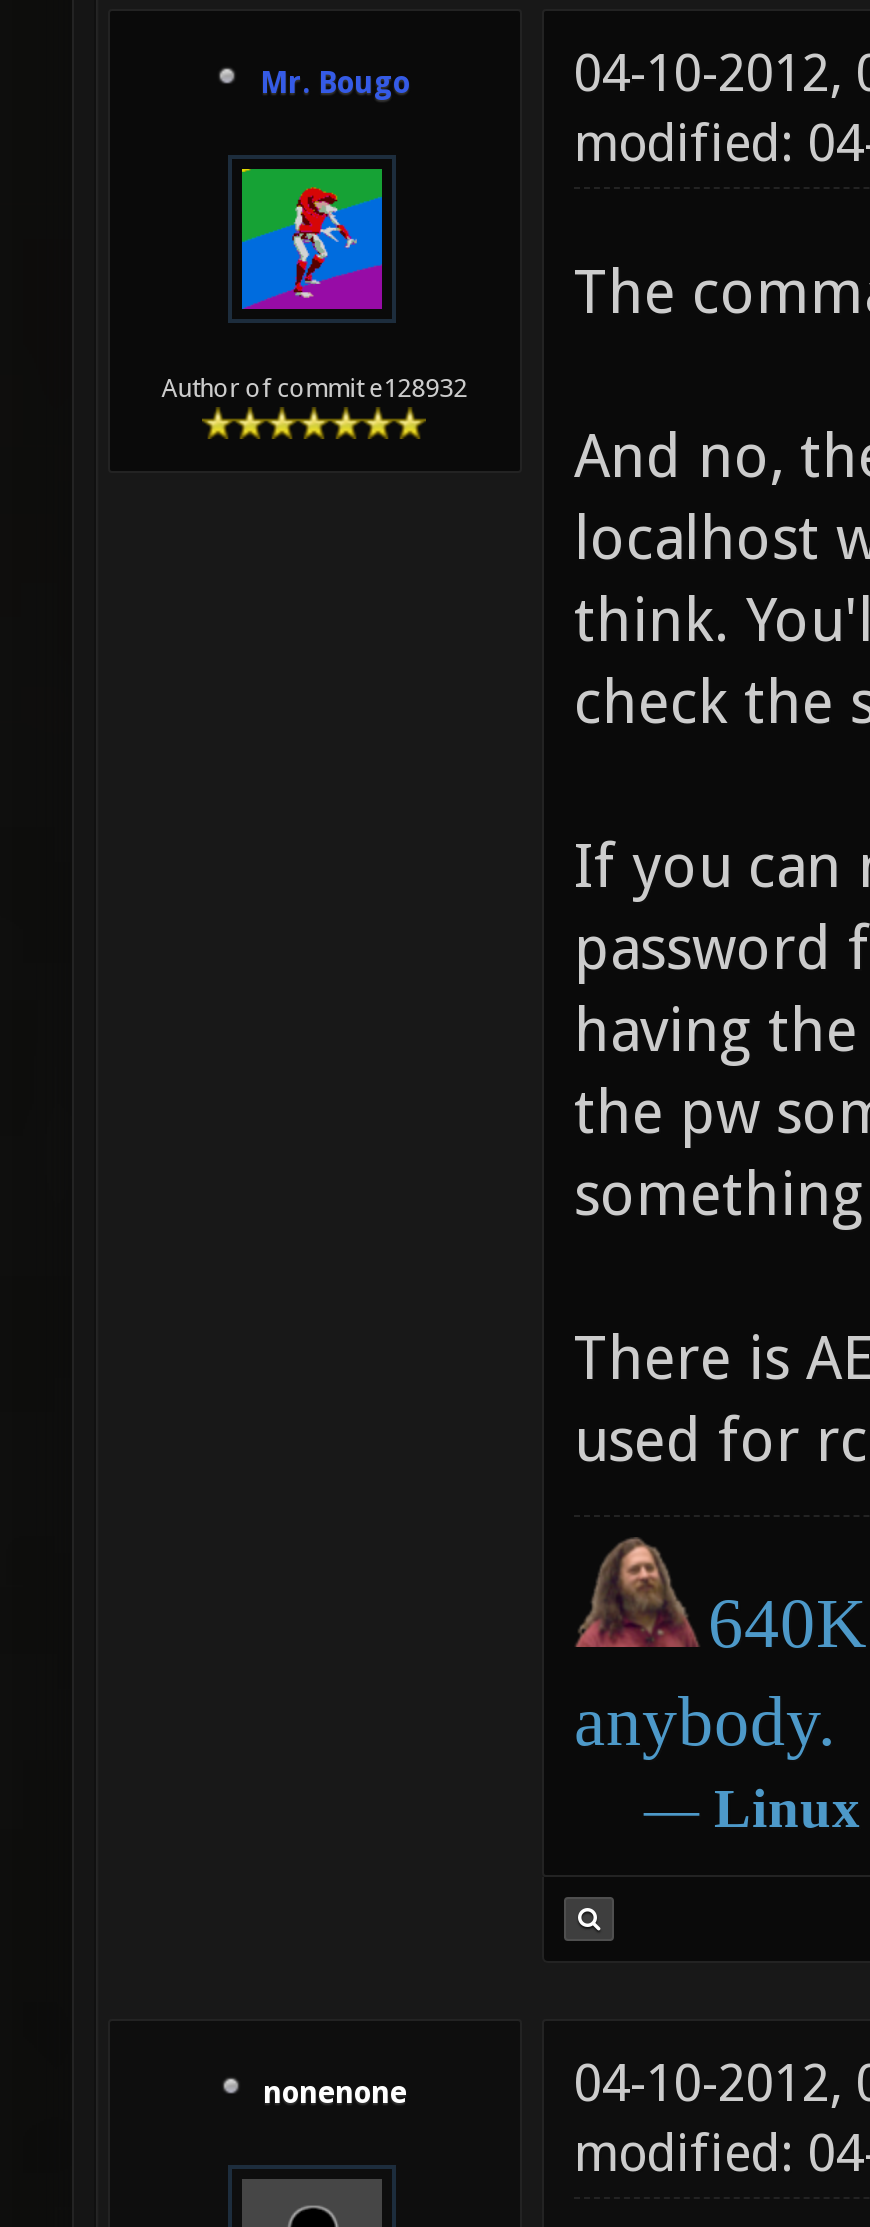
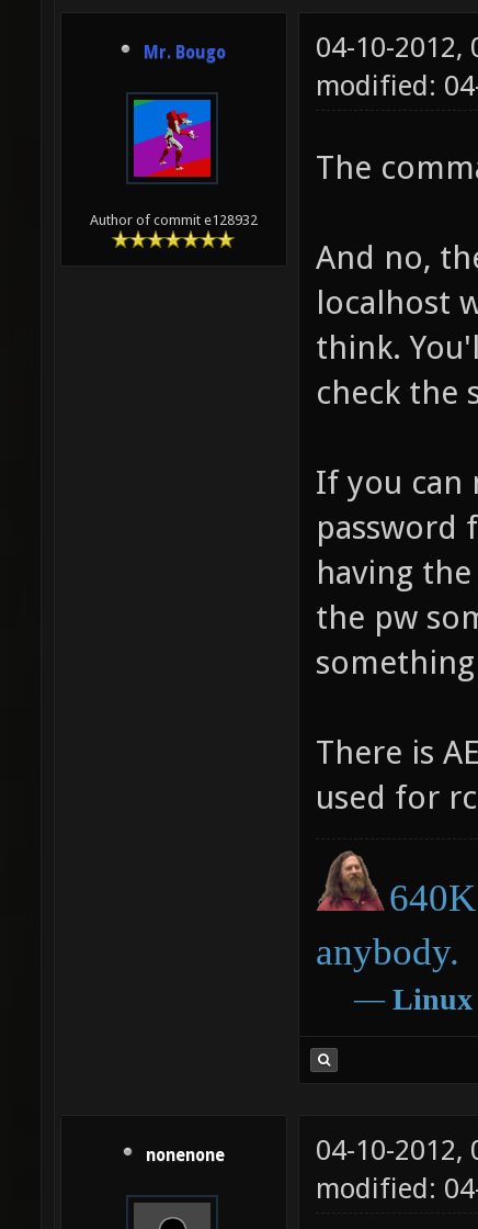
- [image]
+ [image]
